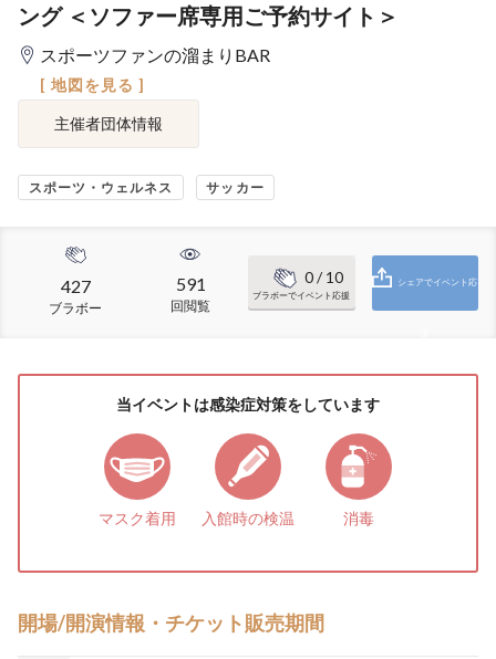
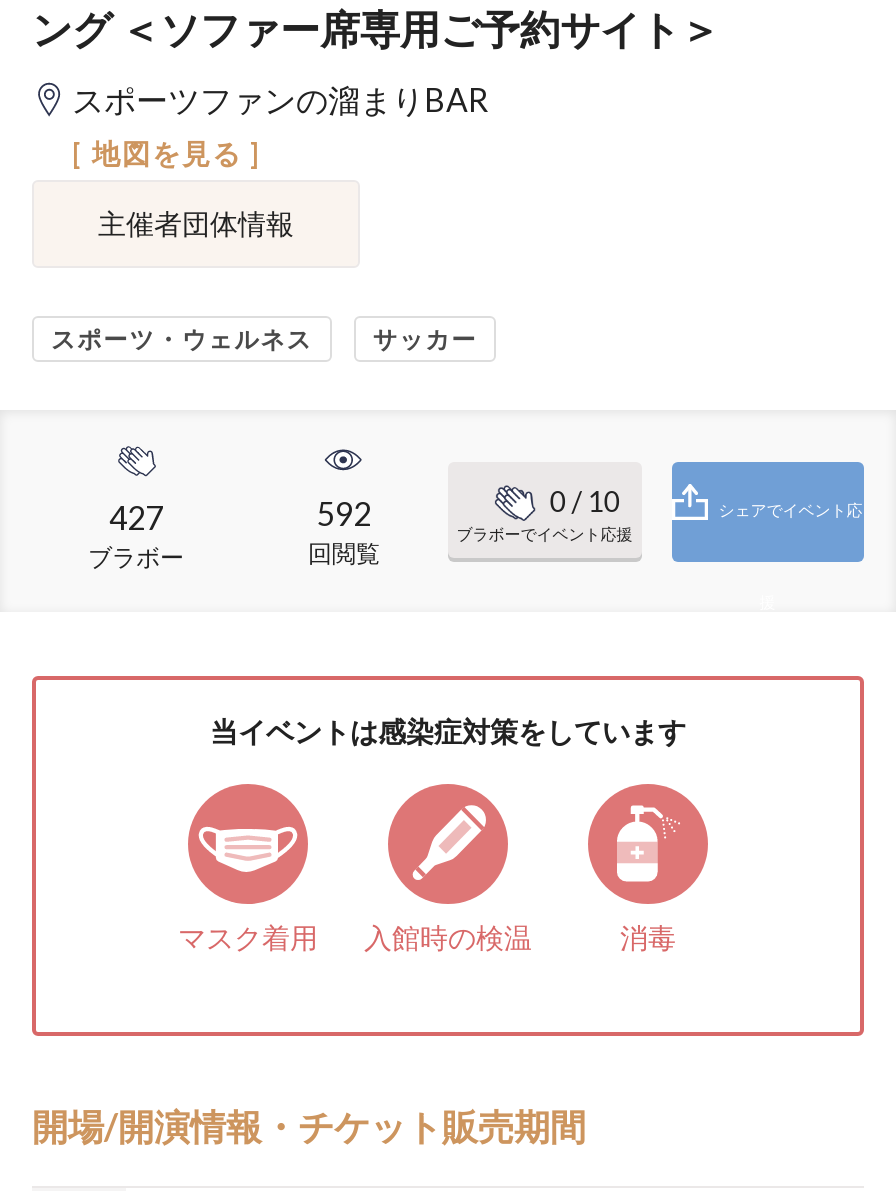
- 591
+ 592
